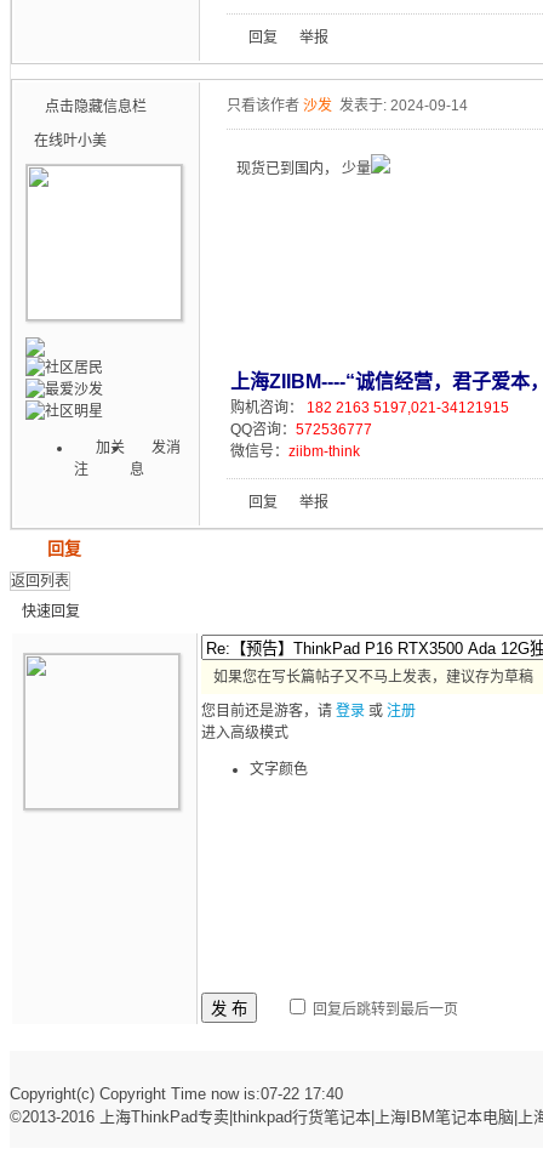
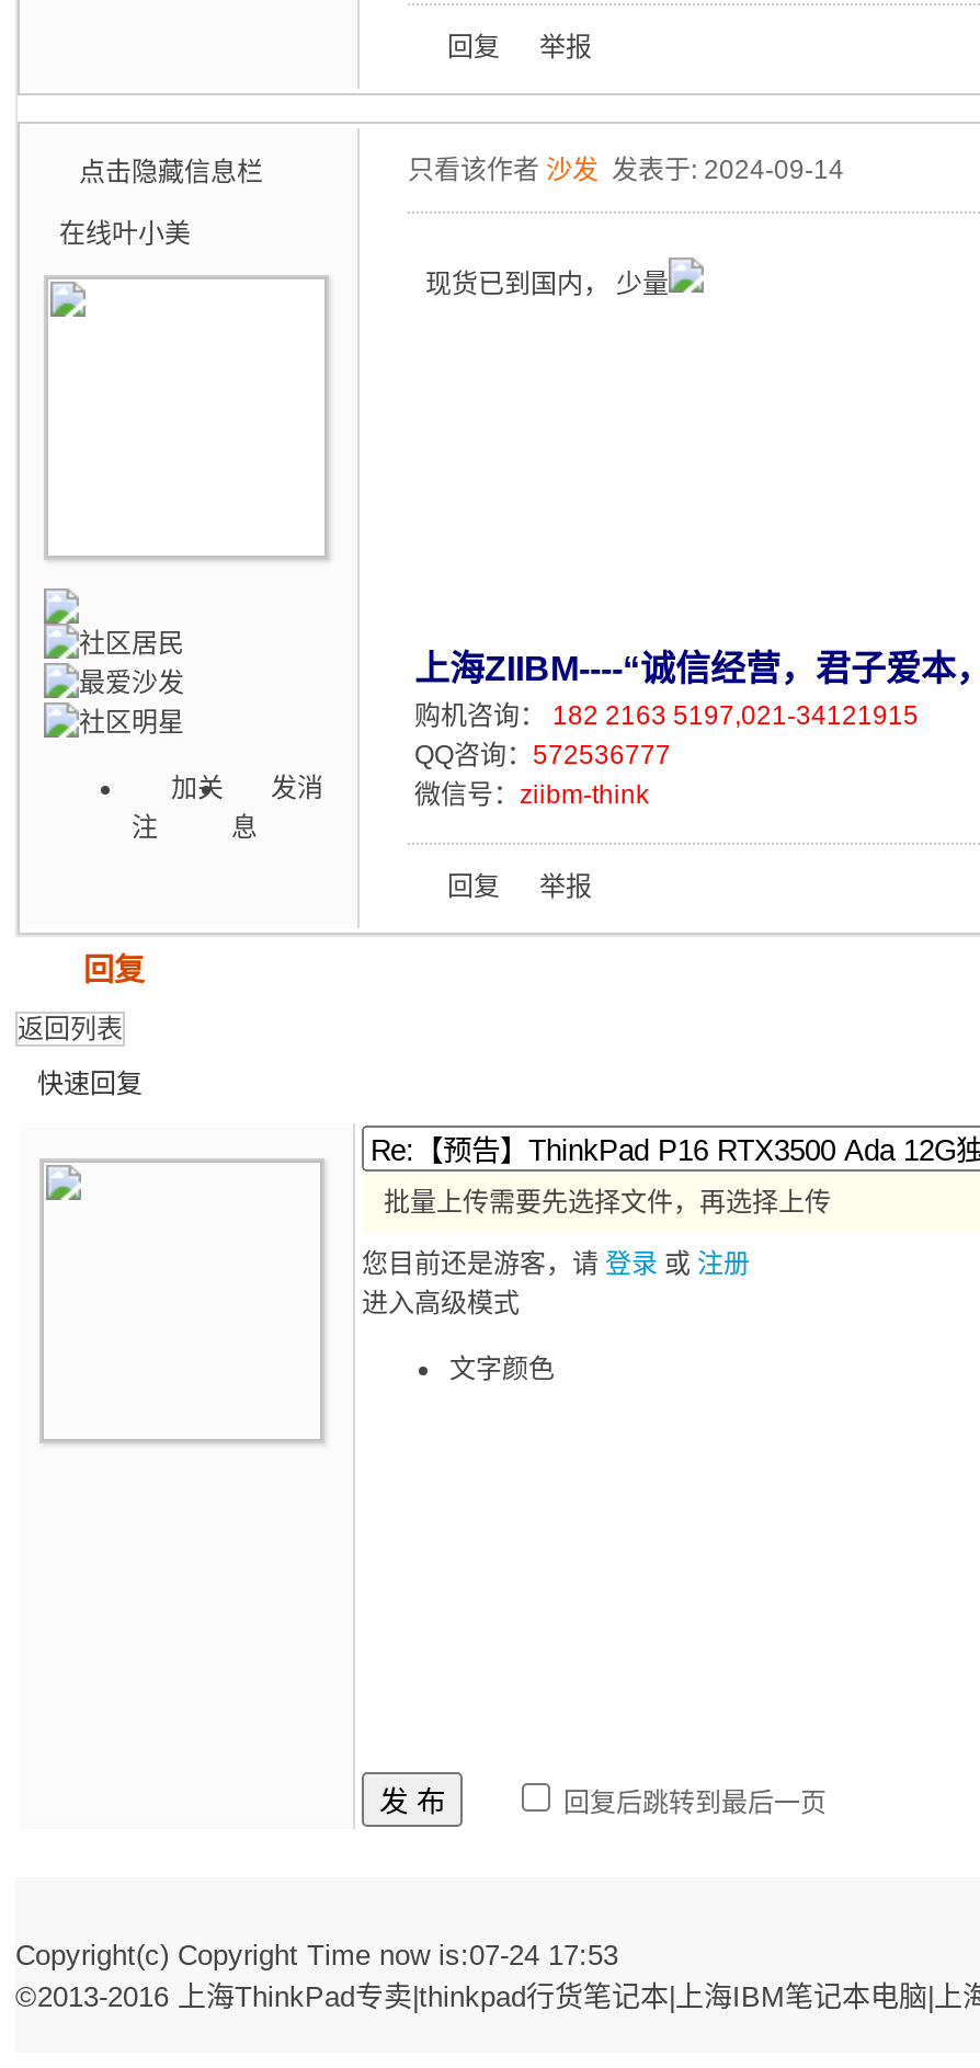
- 如果您在写长篇帖子又不马上发表，建议存为草稿
+ 批量上传需要先选择文件，再选择上传

- Copyright(c) Copyright Time now is:07-22 17:40
+ Copyright(c) Copyright Time now is:07-24 17:53
